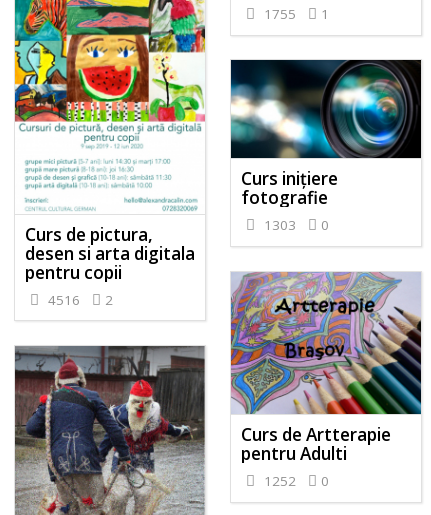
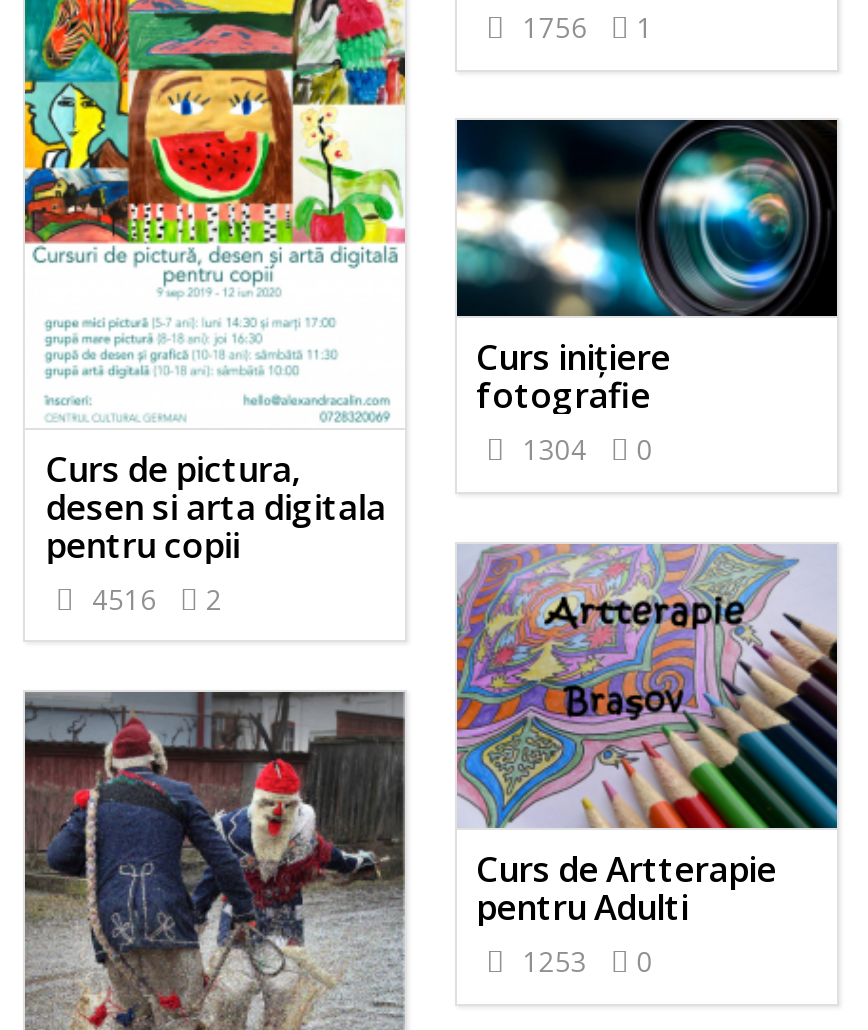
- 1755 1
+ 1756 1

- 1303 0
+ 1304 0

- 1252 0
+ 1253 0
